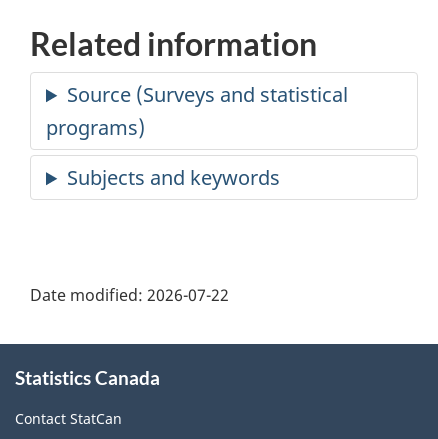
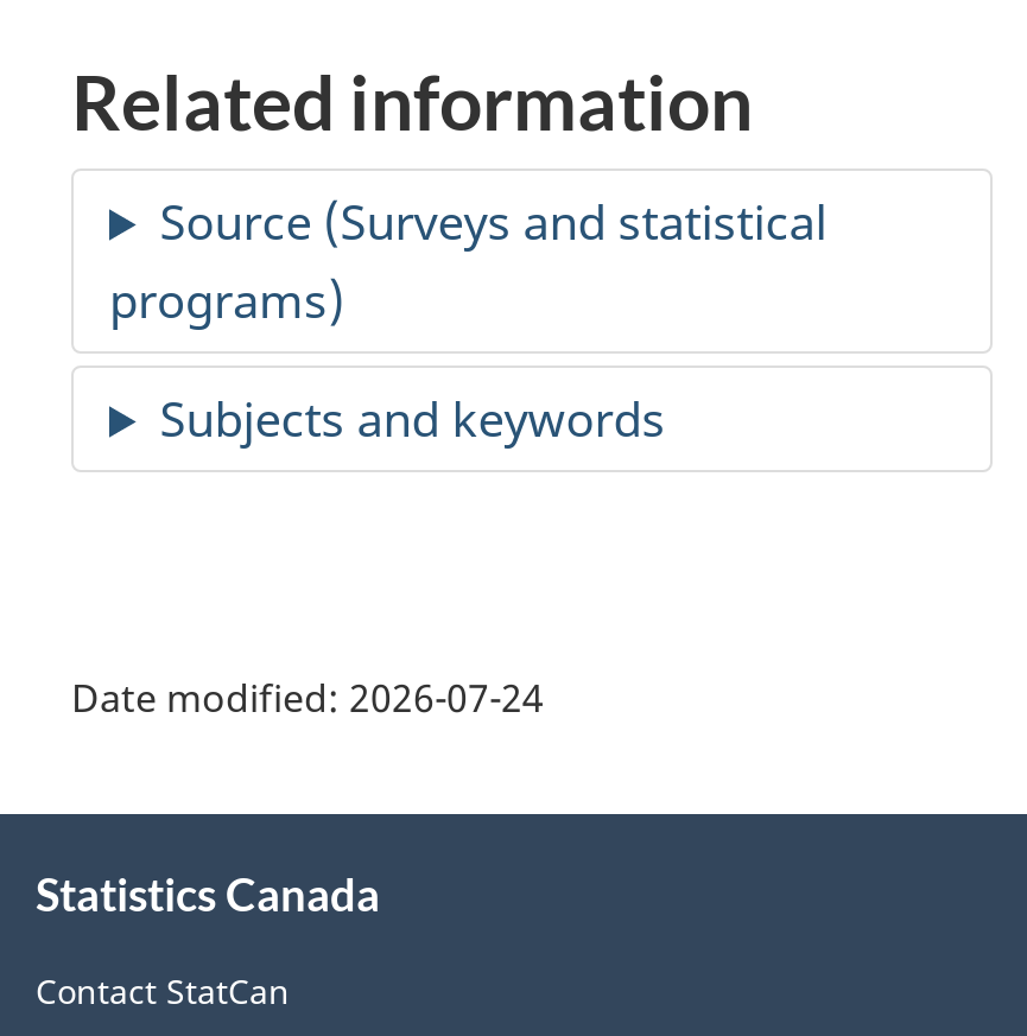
- Date modified: 2026-07-22
+ Date modified: 2026-07-24
